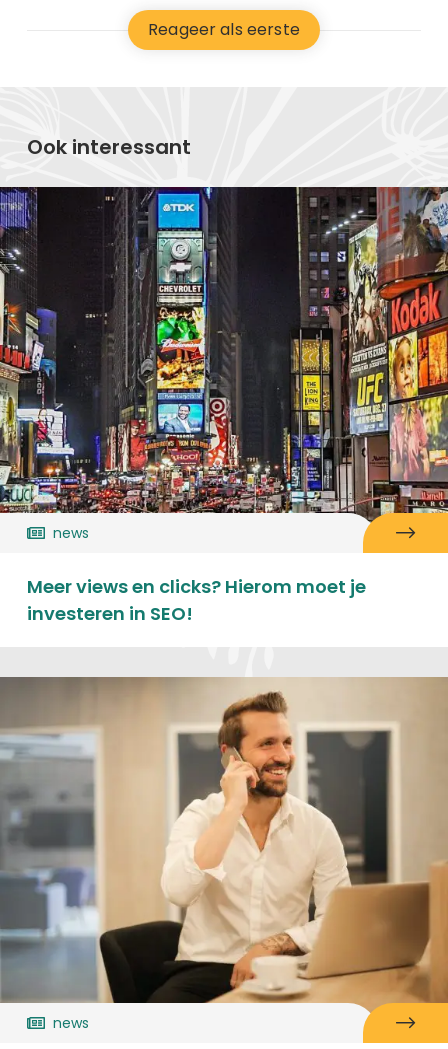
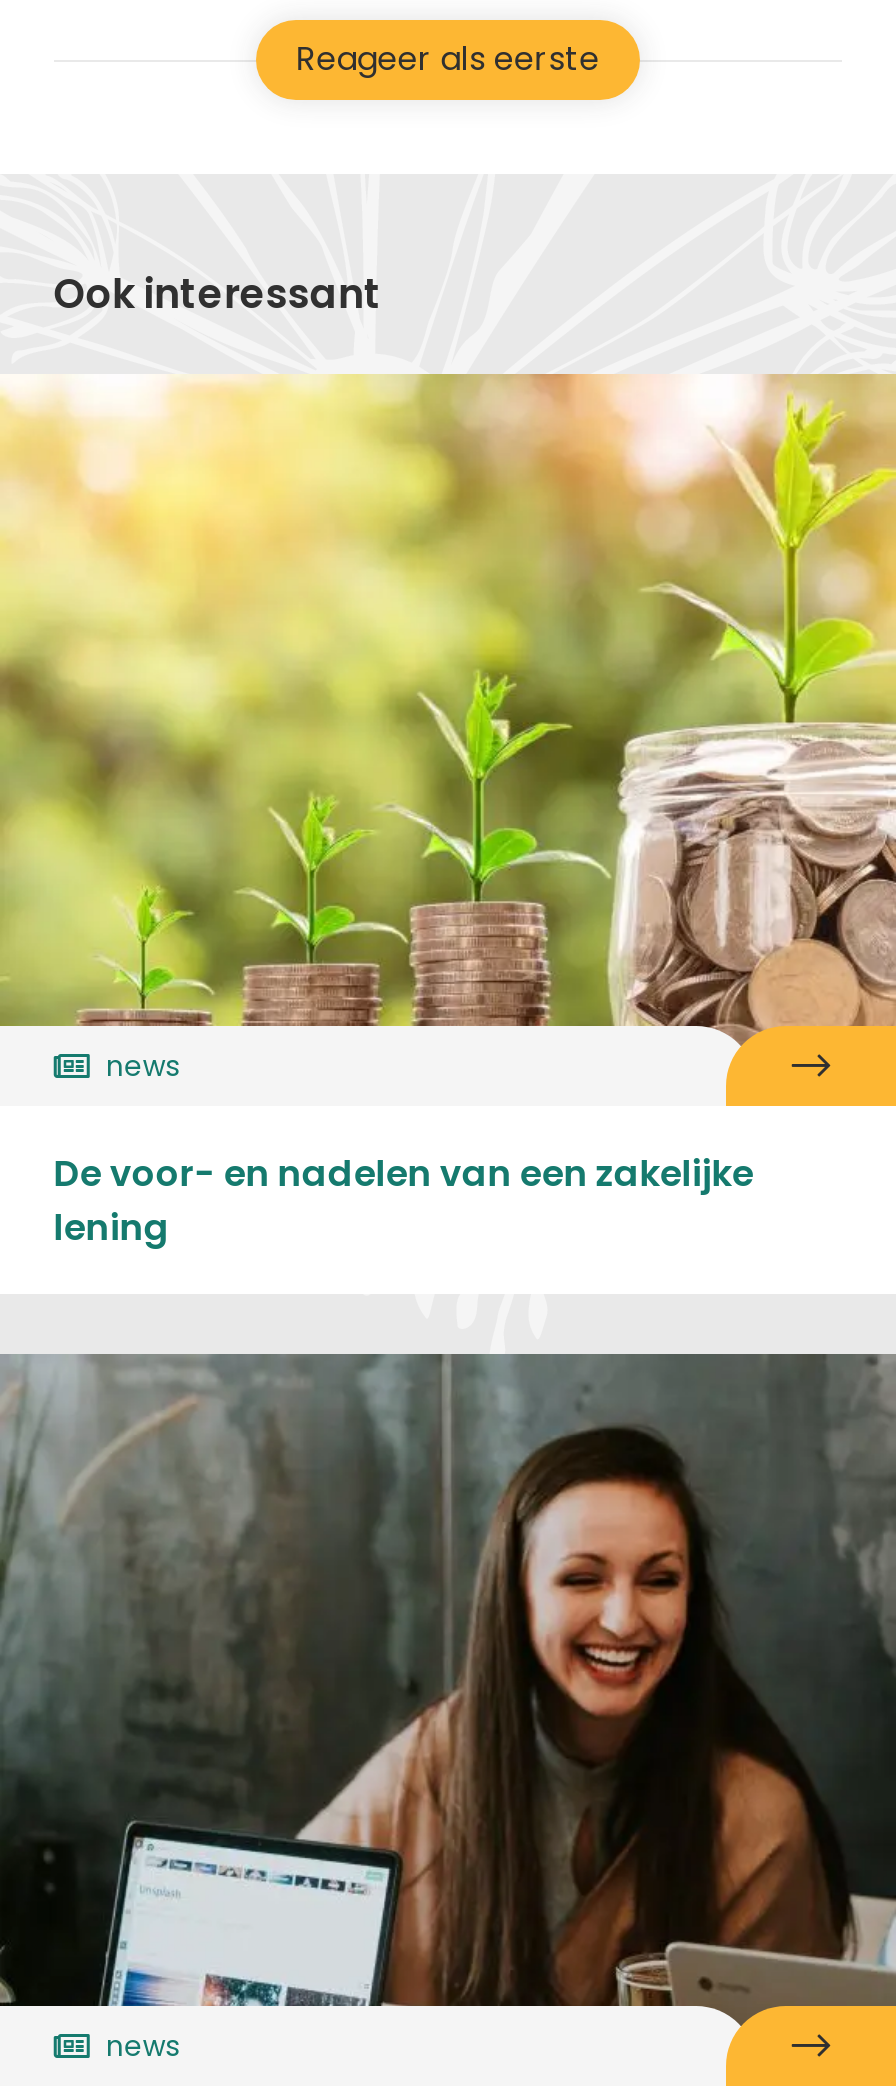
- [image]
+ [image]

- Meer views en clicks? Hierom moet je
- investeren in SEO!
+ De voor- en nadelen van een zakelijke
+ lening

- [image]
+ [image]
